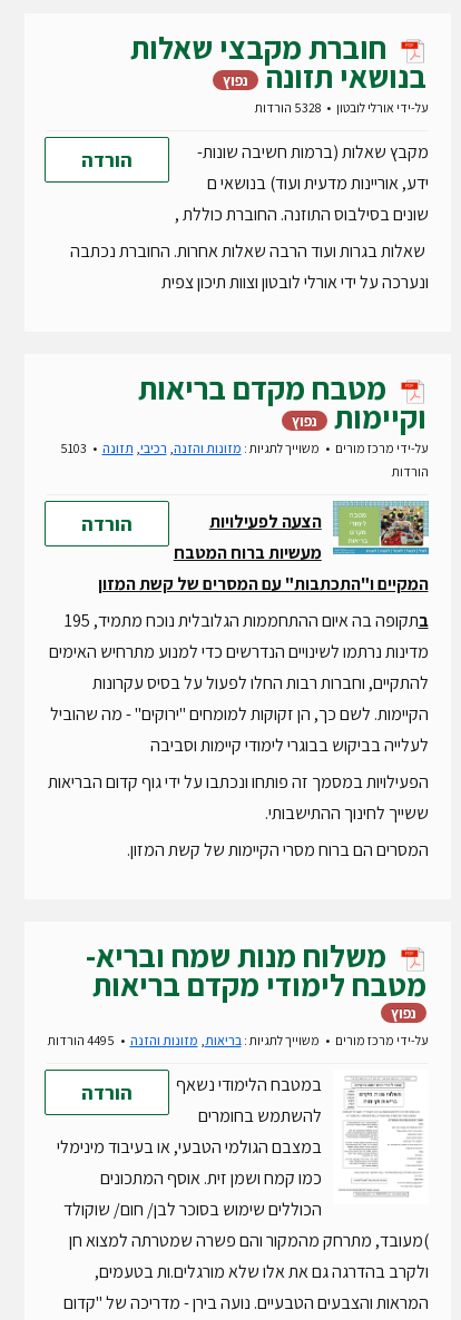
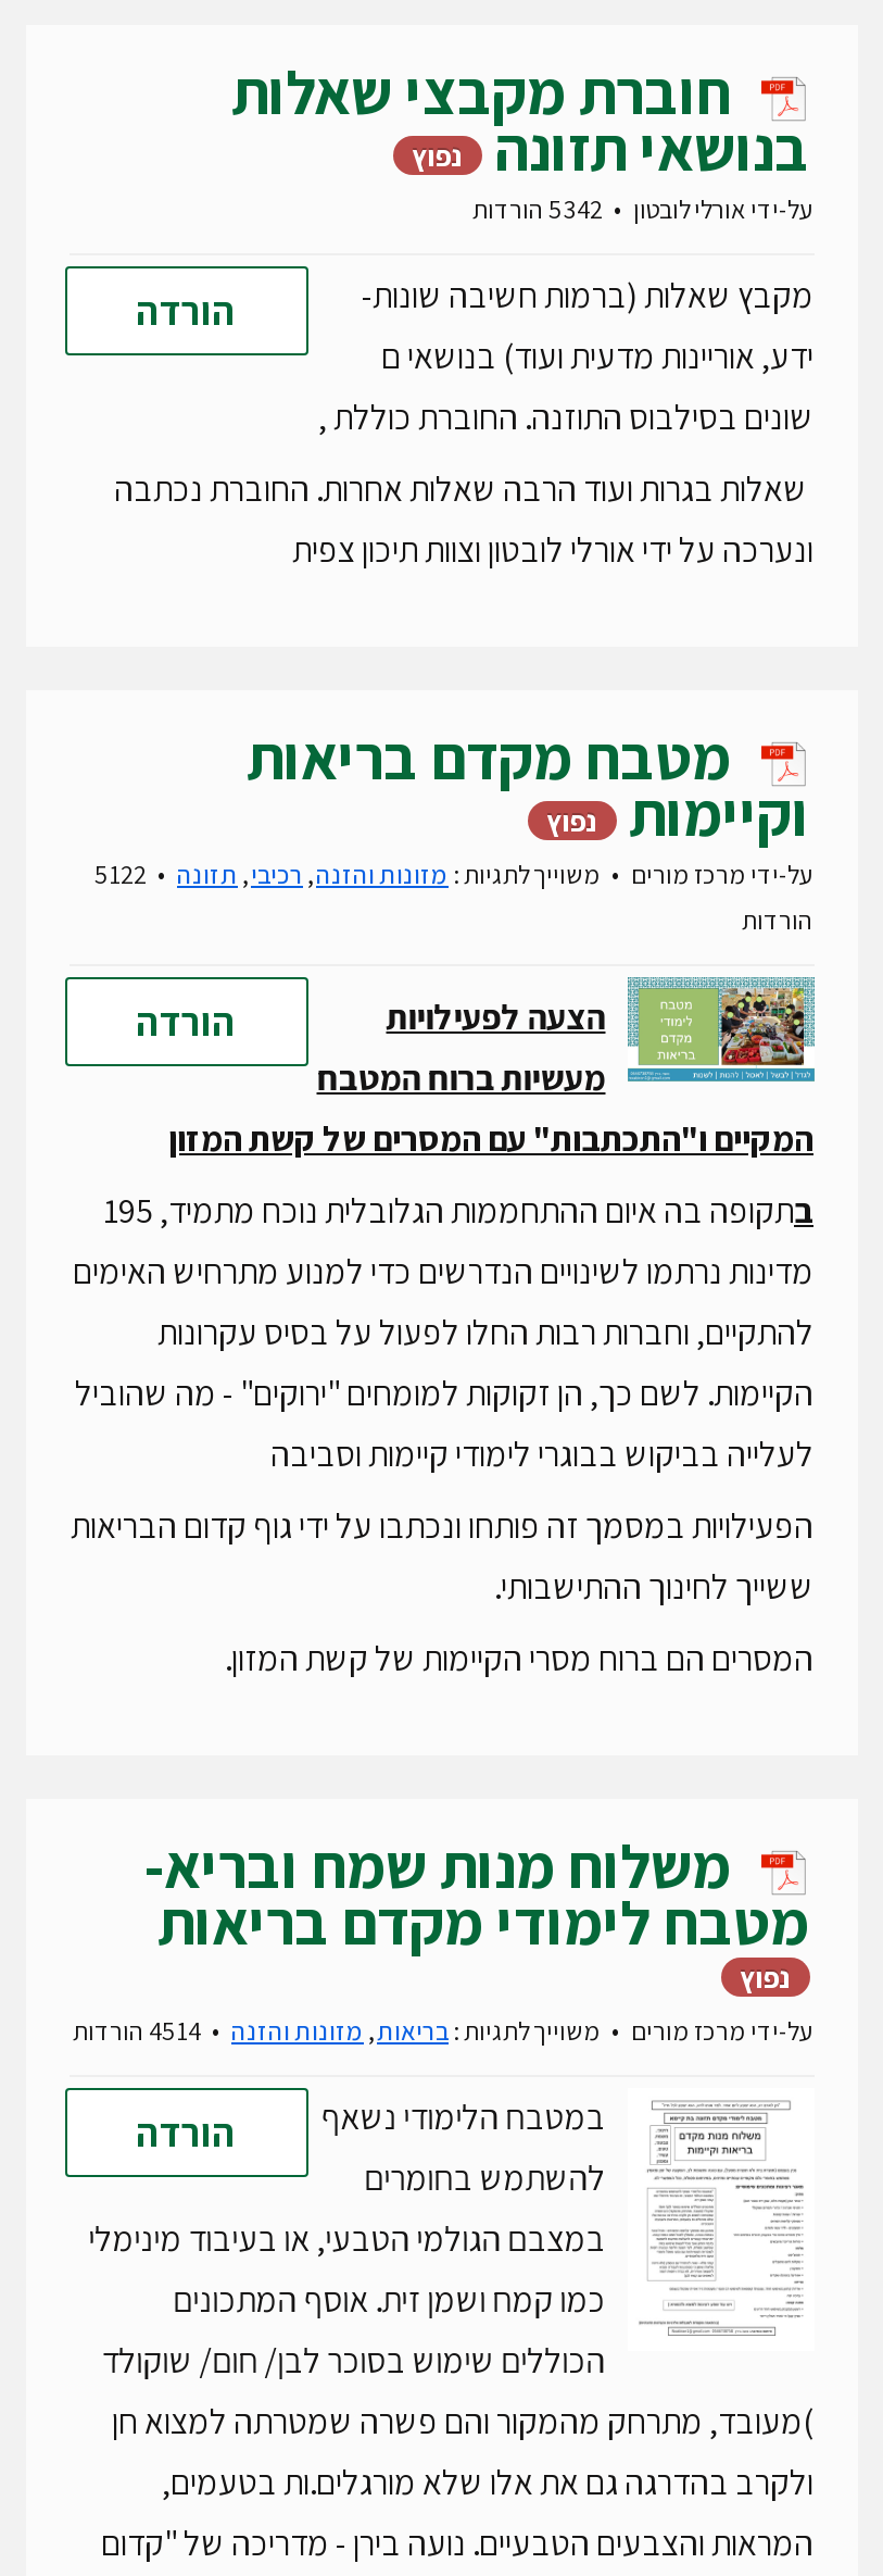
- על-ידי מרכז מורים משוייך לתגיות : מזונות והזנה, רכיבי, תזונה 5103
+ על-ידי מרכז מורים משוייך לתגיות : מזונות והזנה, רכיבי, תזונה 5122
